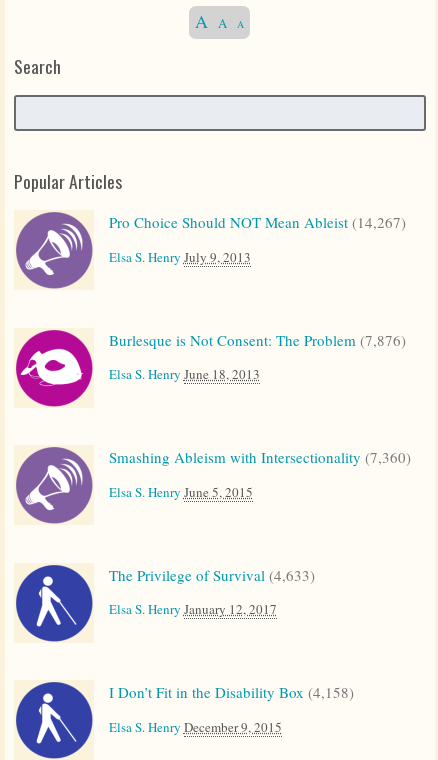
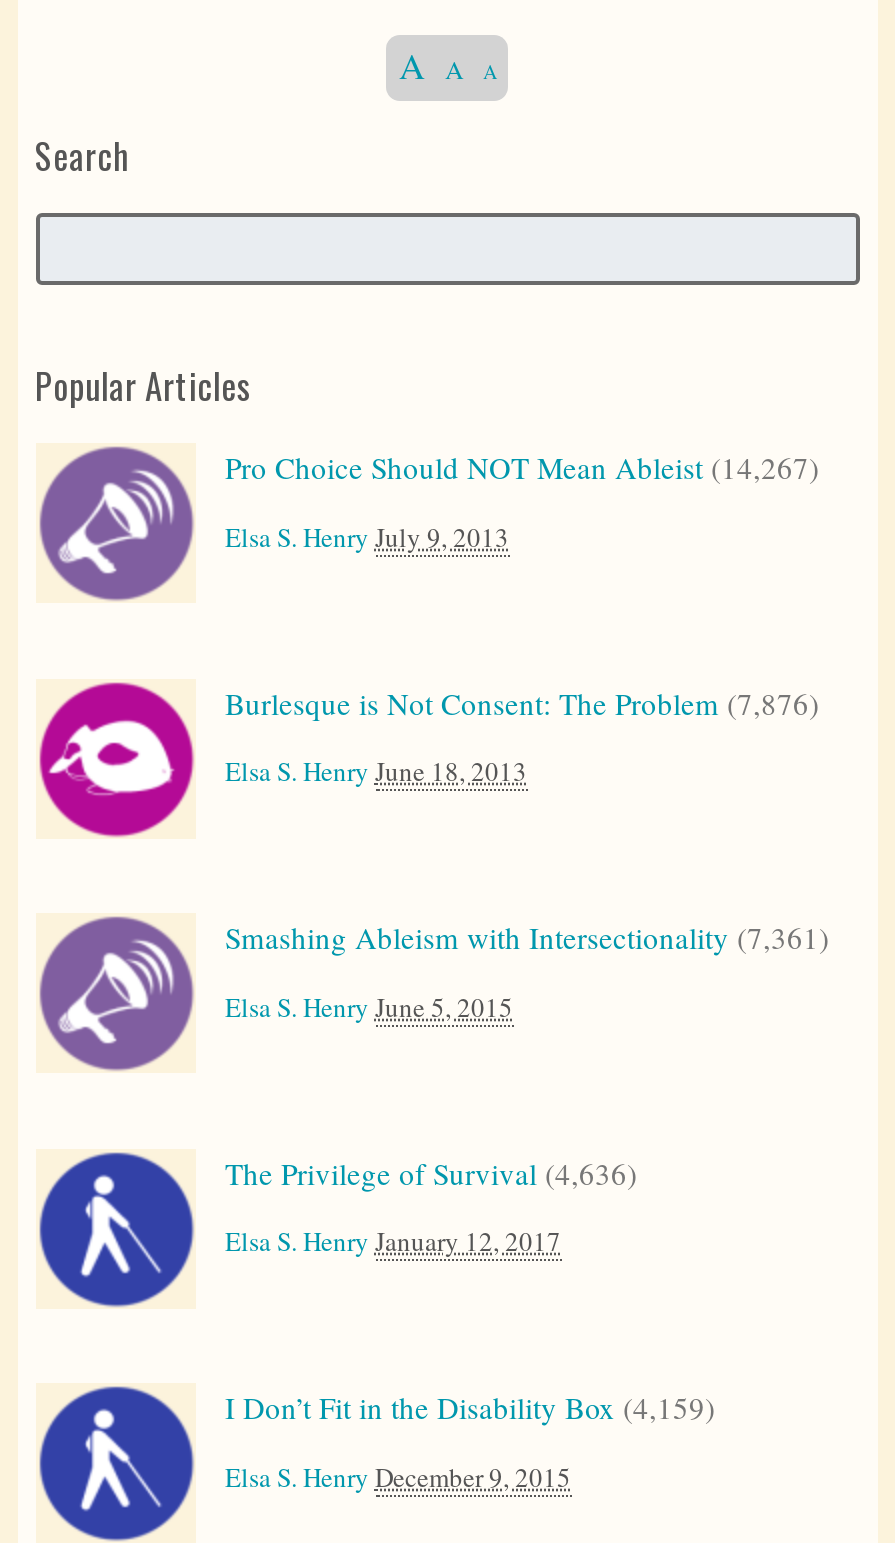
- Smashing Ableism with Intersectionality (7,360)
+ Smashing Ableism with Intersectionality (7,361)

- The Privilege of Survival (4,633)
+ The Privilege of Survival (4,636)

- I Don’t Fit in the Disability Box (4,158)
+ I Don’t Fit in the Disability Box (4,159)
